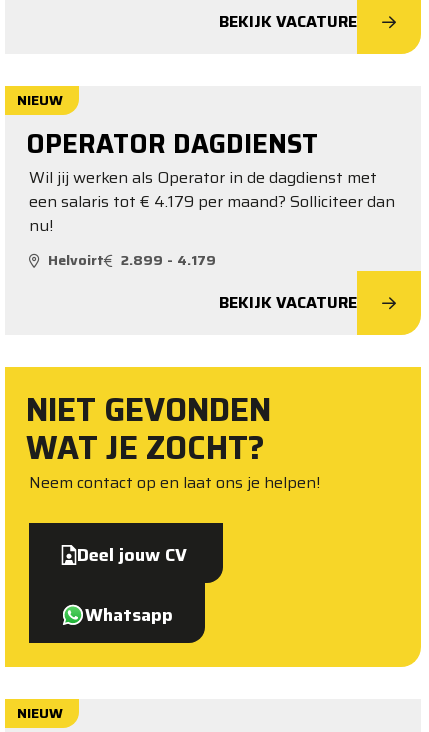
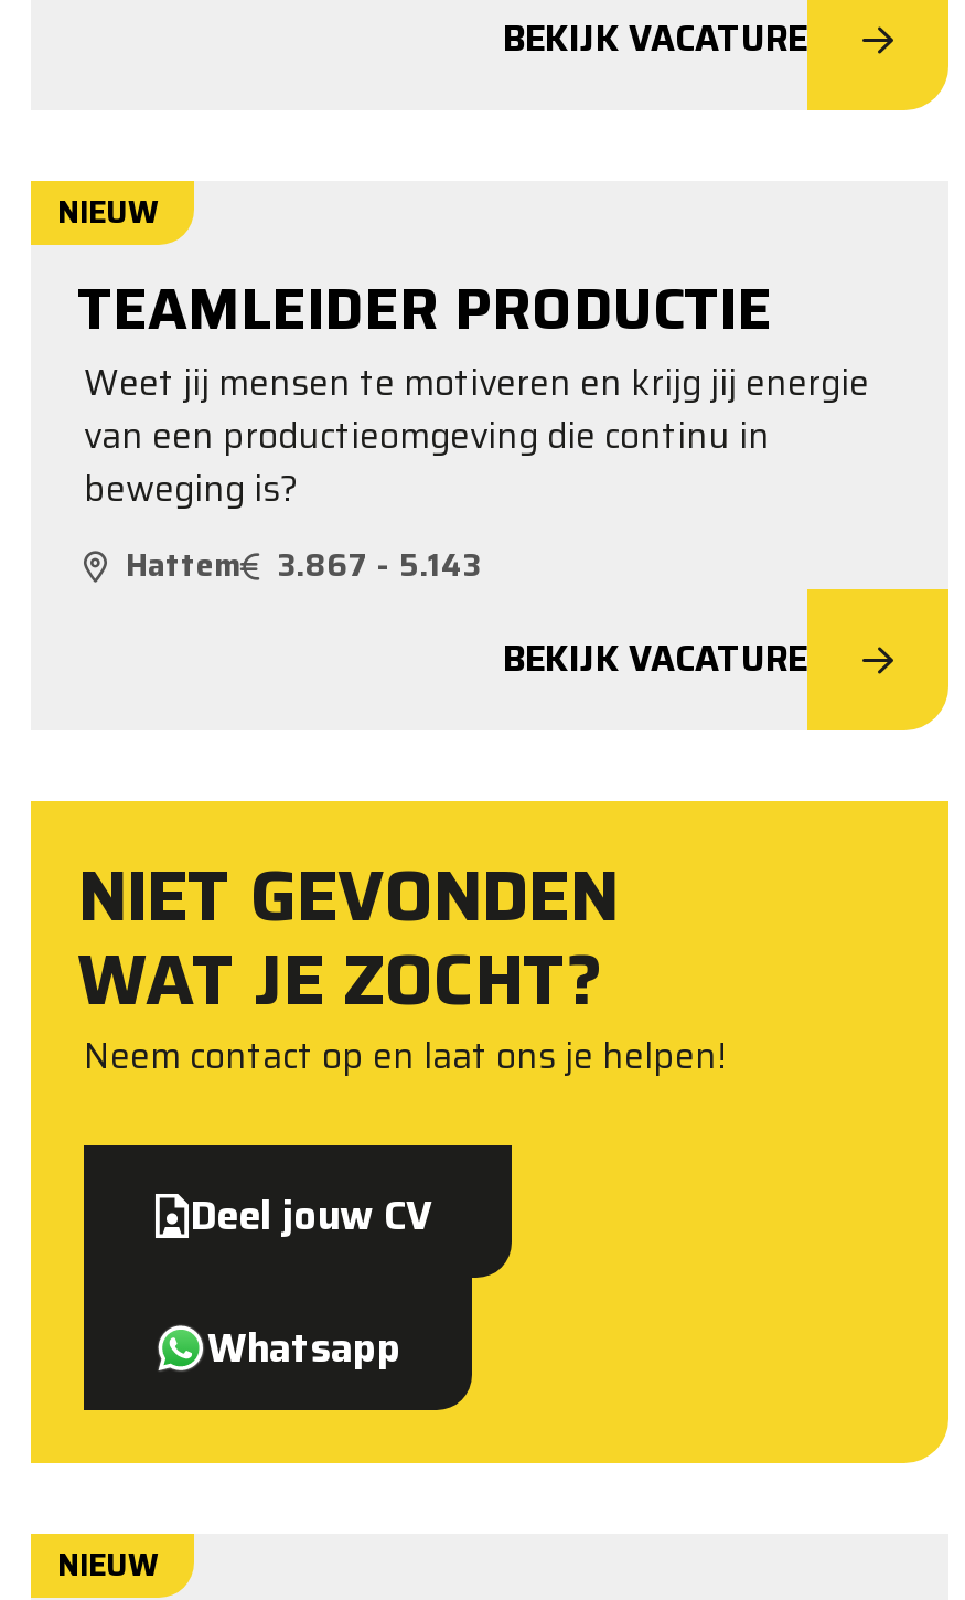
- OPERATOR DAGDIENST
- Wil jij werken als Operator in de dagdienst met
- een salaris tot € 4.179 per maand? Solliciteer dan
- nu!
- Helvoirt
- 2.899 - 4.179
+ TEAMLEIDER PRODUCTIE
+ Weet jij mensen te motiveren en krijg jij energie
+ van een productieomgeving die continu in
+ beweging is?
+ Hattem
+ 3.867 - 5.143
